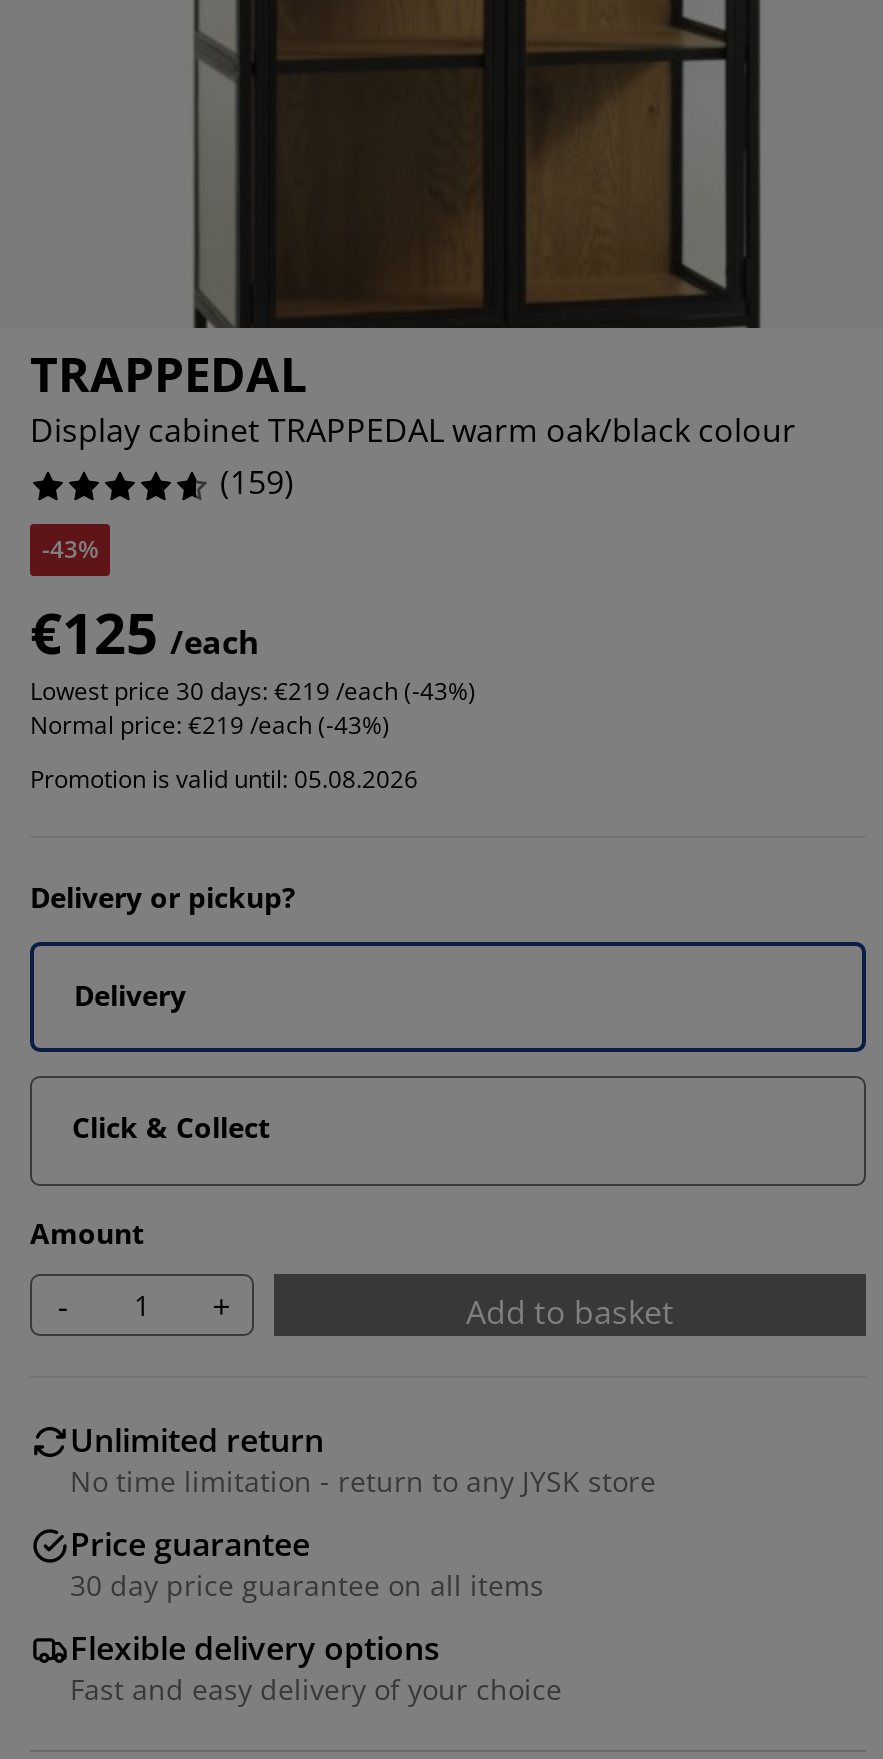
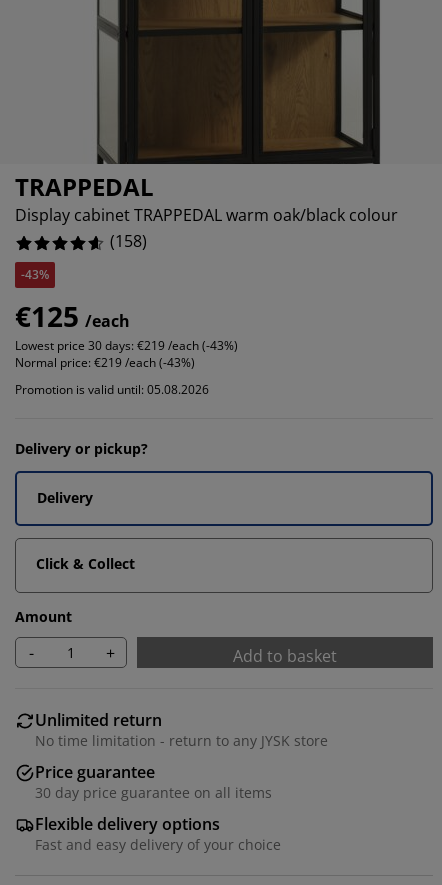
- (159)
+ (158)
